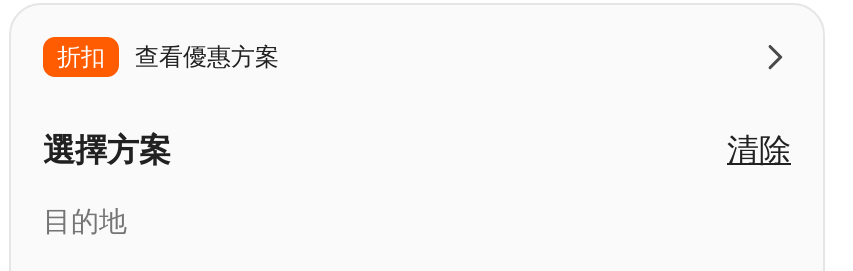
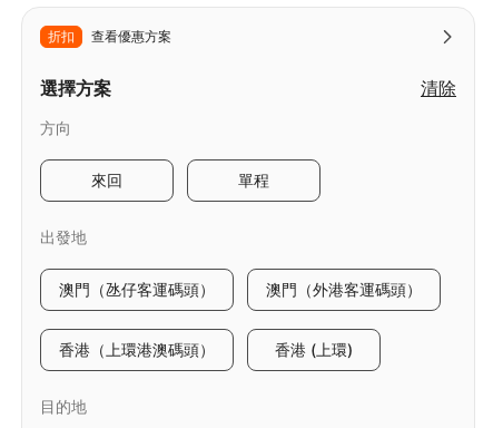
+ 方向
+ 來回
+ 單程
+ 出發地
+ 澳門（氹仔客運碼頭）
+ 澳門（外港客運碼頭）
+ 香港（上環港澳碼頭）
+ 香港 (上環)
